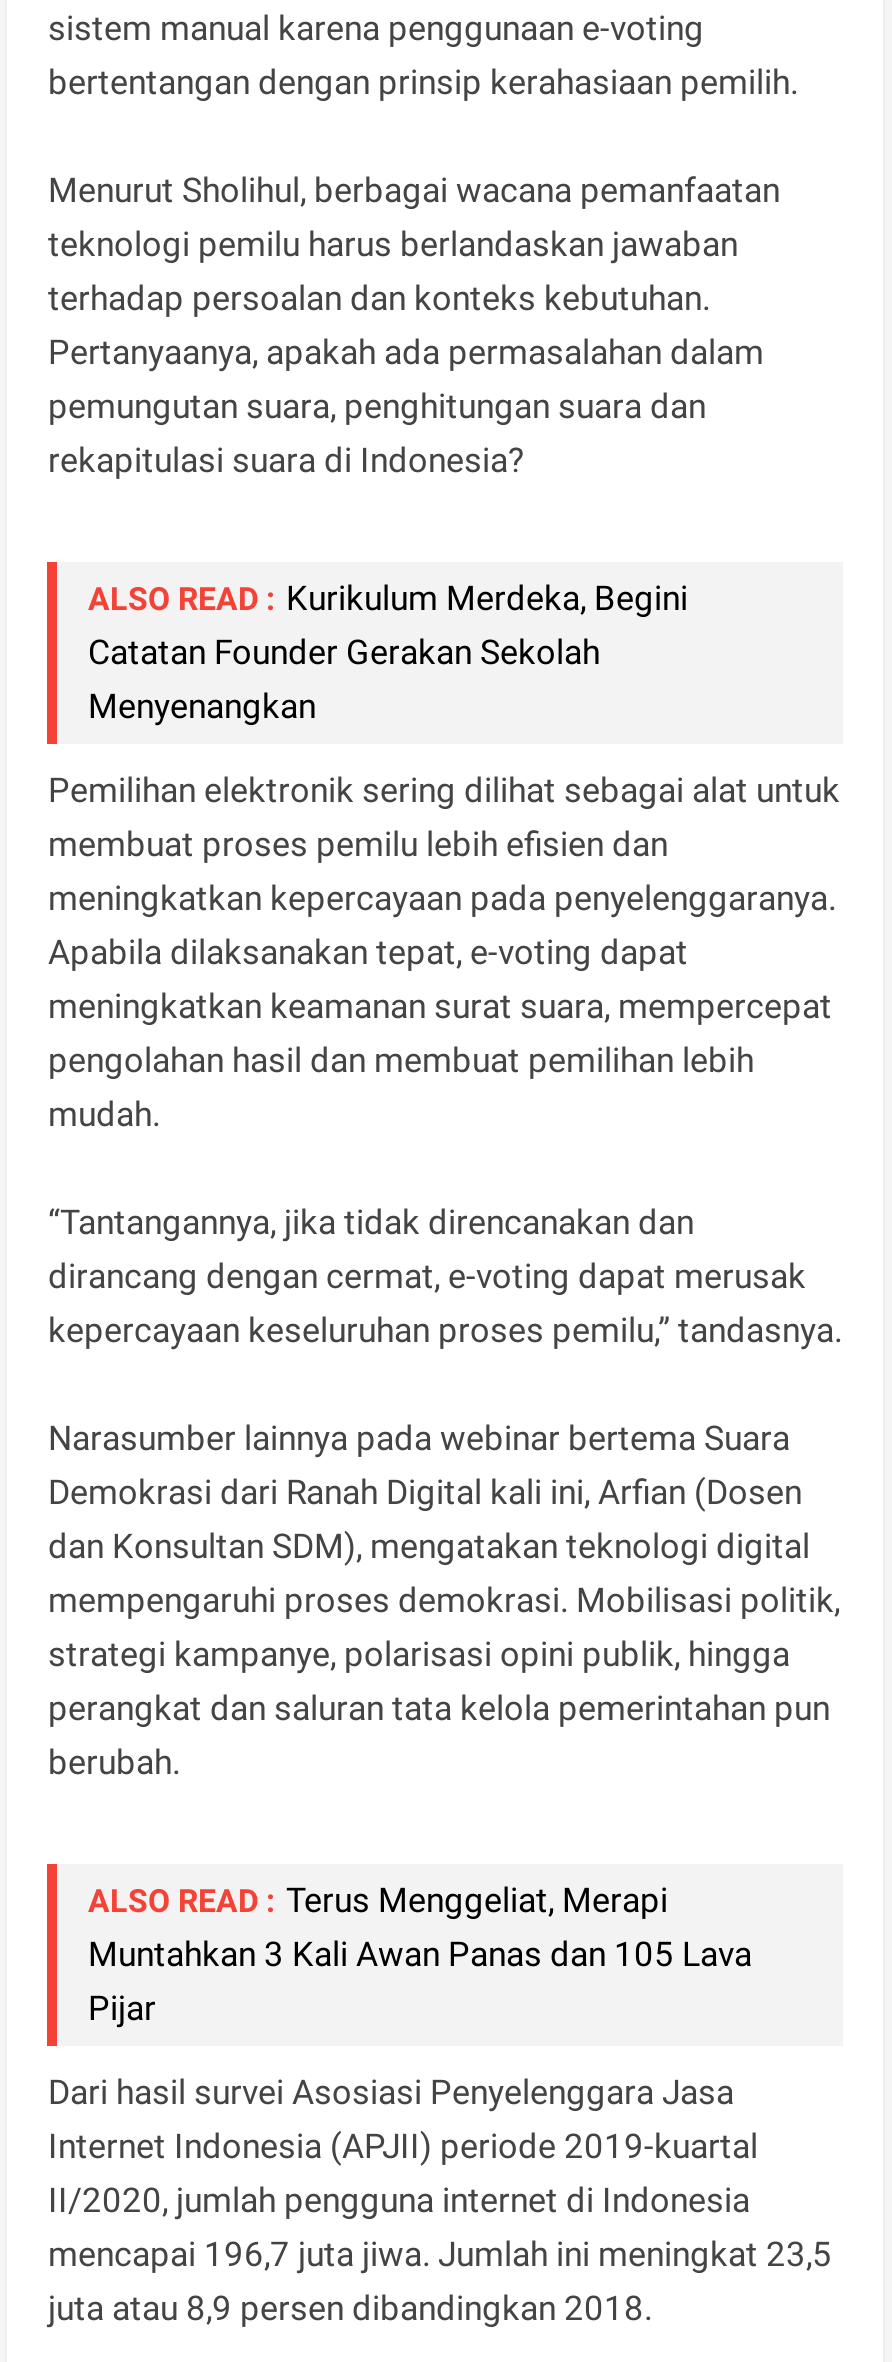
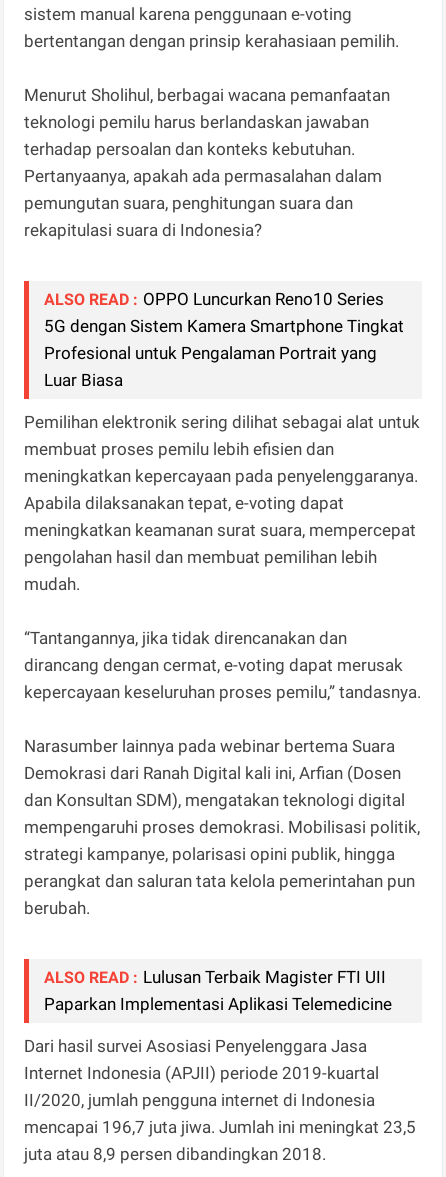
- ALSO READ : Kurikulum Merdeka, Begini
- Catatan Founder Gerakan Sekolah
- Menyenangkan
+ ALSO READ : OPPO Luncurkan Reno10 Series
+ 5G dengan Sistem Kamera Smartphone Tingkat
+ Profesional untuk Pengalaman Portrait yang
+ Luar Biasa

moved down: Pemilihan elektronik sering dilihat sebagai alat untuk | membuat proses pemilu lebih efisien dan | meningkatkan kepercayaan pada penyelenggaranya. | ... | perangkat dan saluran tata kelola pemerintahan pun | berubah.

- ALSO READ : Terus Menggeliat, Merapi
- Muntahkan 3 Kali Awan Panas dan 105 Lava
- Pijar
+ ALSO READ : Lulusan Terbaik Magister FTI UII
+ Paparkan Implementasi Aplikasi Telemedicine
